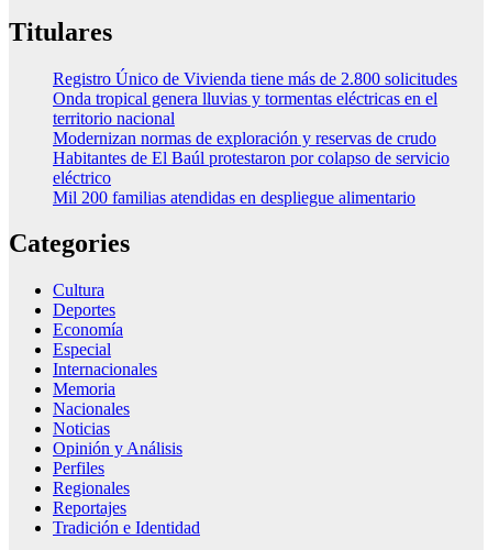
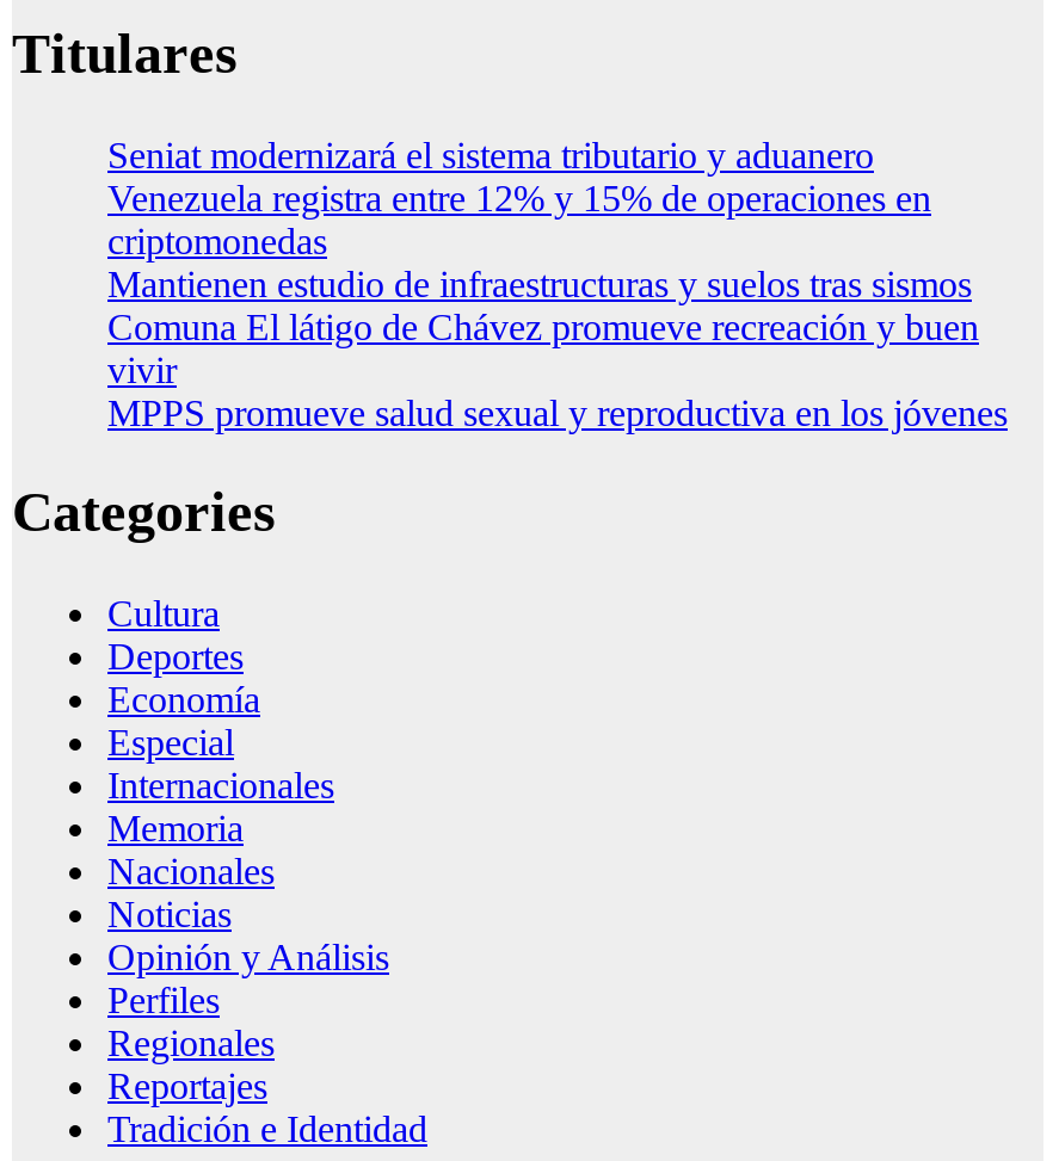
- Registro Único de Vivienda tiene más de 2.800 solicitudes
- Onda tropical genera lluvias y tormentas eléctricas en el
- territorio nacional
- Modernizan normas de exploración y reservas de crudo
- Habitantes de El Baúl protestaron por colapso de servicio
- eléctrico
- Mil 200 familias atendidas en despliegue alimentario
+ Seniat modernizará el sistema tributario y aduanero
+ Venezuela registra entre 12% y 15% de operaciones en
+ criptomonedas
+ Mantienen estudio de infraestructuras y suelos tras sismos
+ Comuna El látigo de Chávez promueve recreación y buen
+ vivir
+ MPPS promueve salud sexual y reproductiva en los jóvenes
